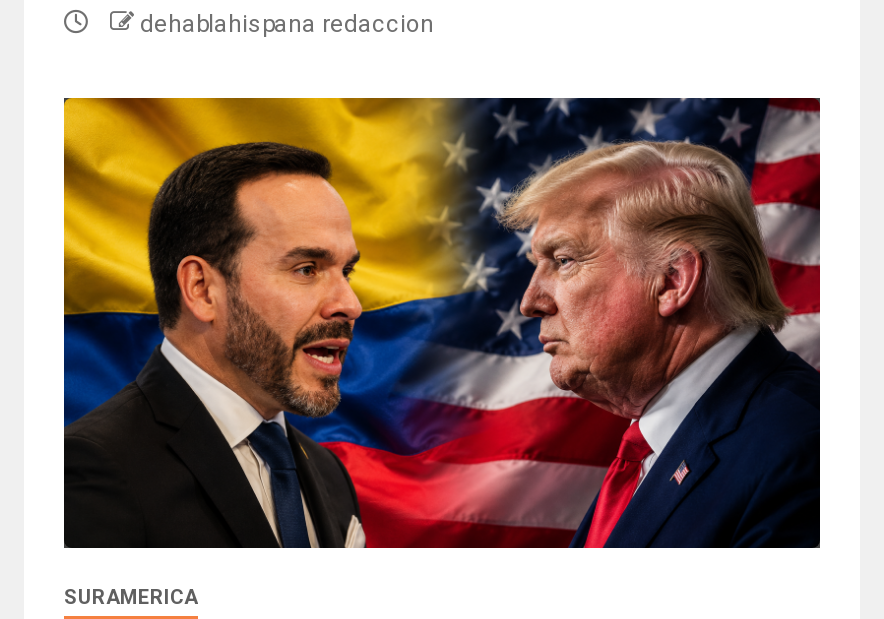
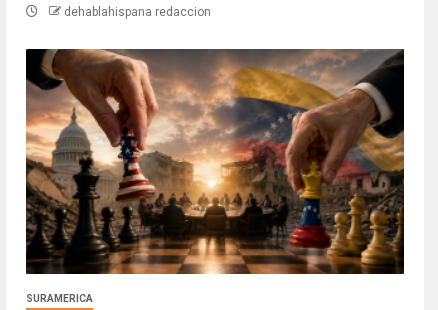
- [image]
+ [image]
